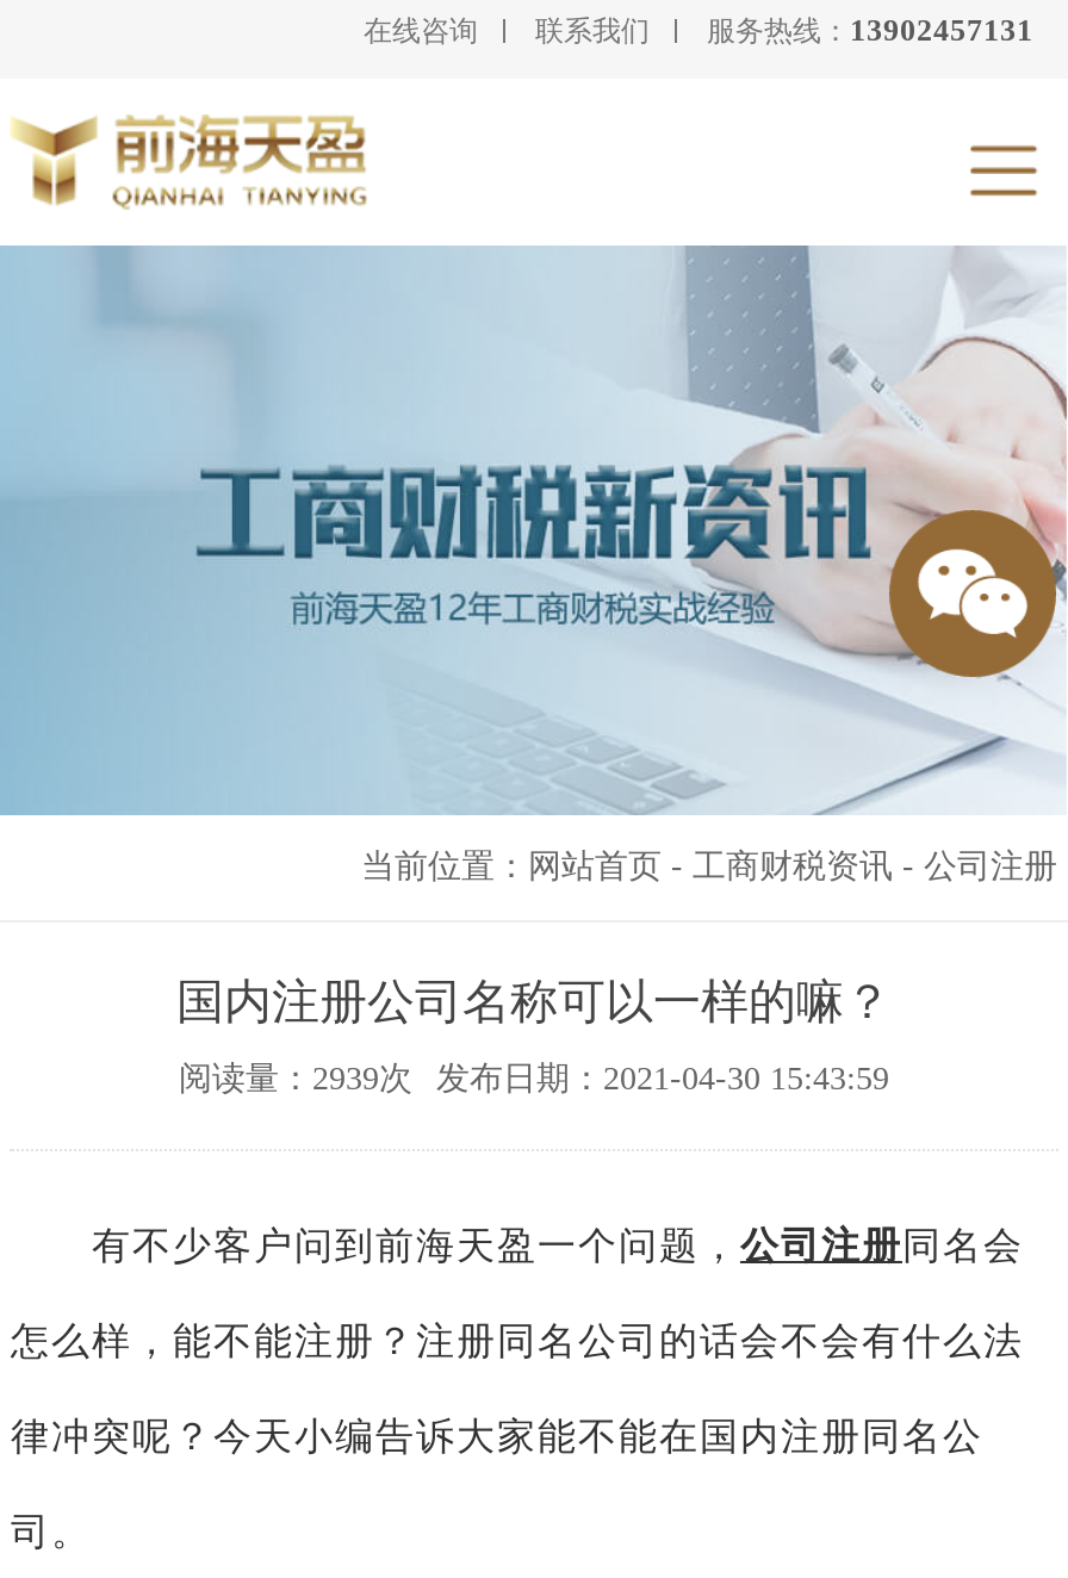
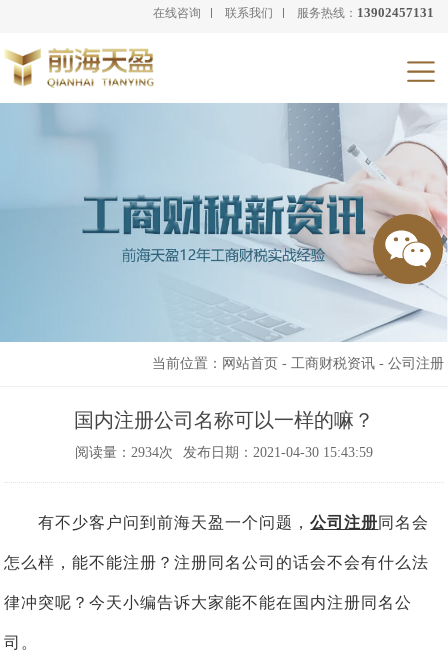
- 阅读量：2939次 发布日期：2021-04-30 15:43:59
+ 阅读量：2934次 发布日期：2021-04-30 15:43:59
